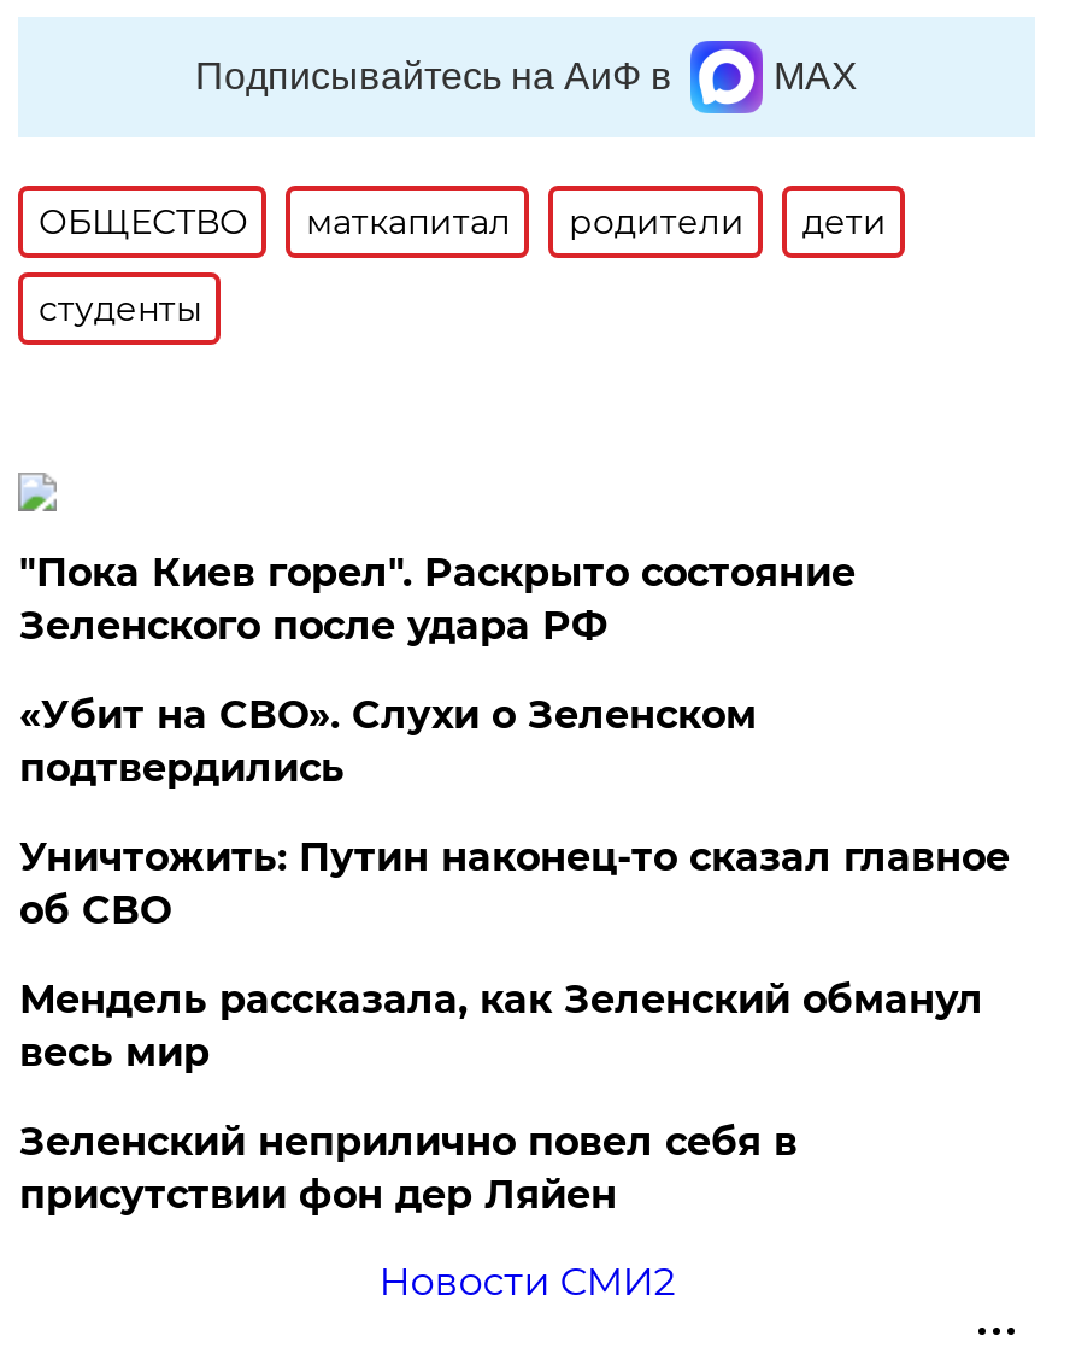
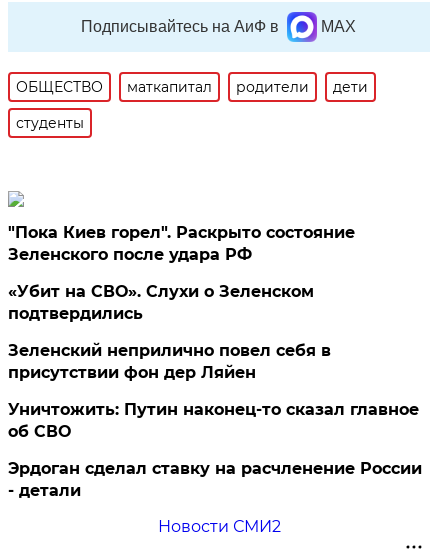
moved down: Уничтожить: Путин наконец-то сказал главное | об СВО

- Мендель рассказала, как Зеленский обманул
- весь мир

moved up: Зеленский неприлично повел cебя в | присутствии фон дер Ляйен

+ Эрдоган сделал ставку на расчленение России
+ - детали
